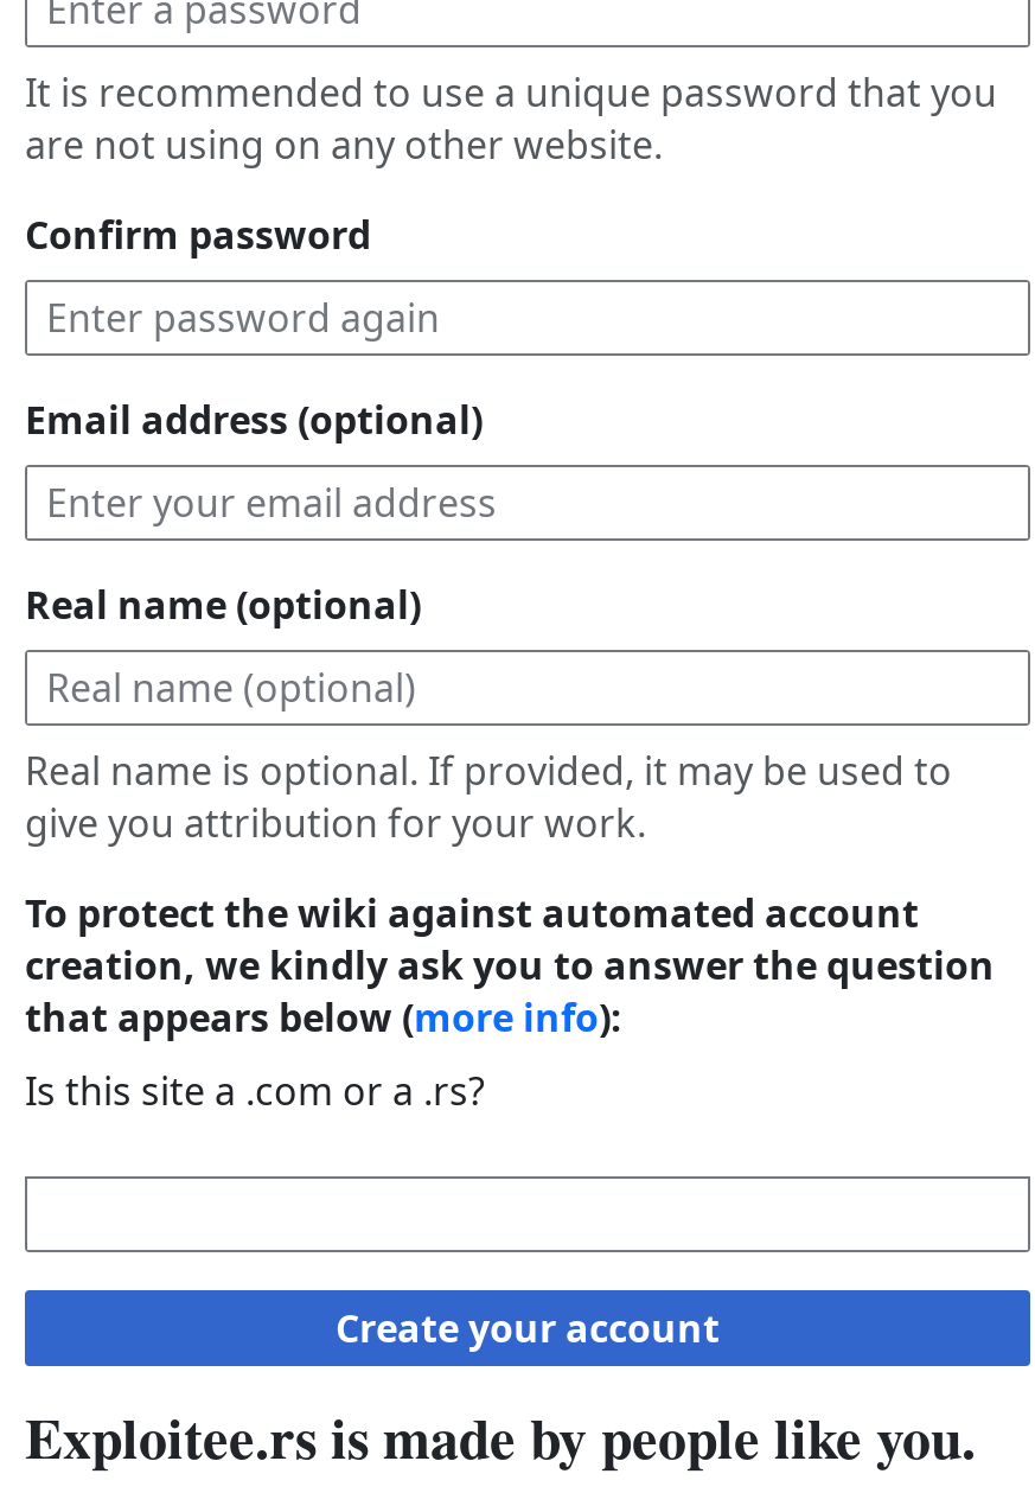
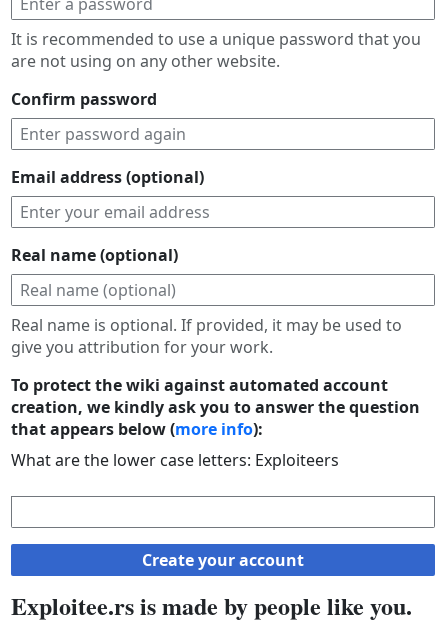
- Is this site a .com or a .rs?
+ What are the lower case letters: Exploiteers
